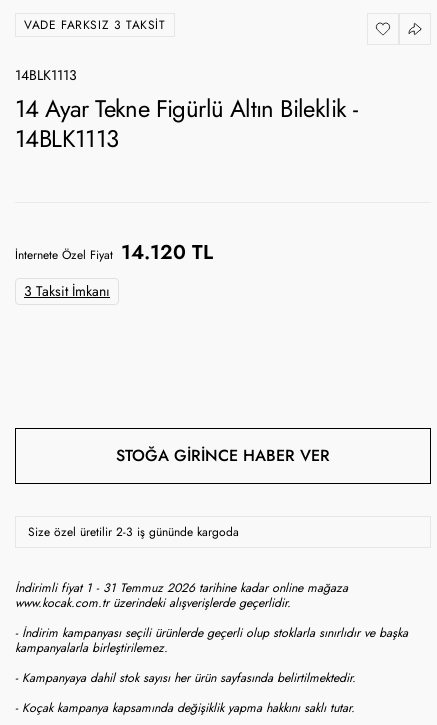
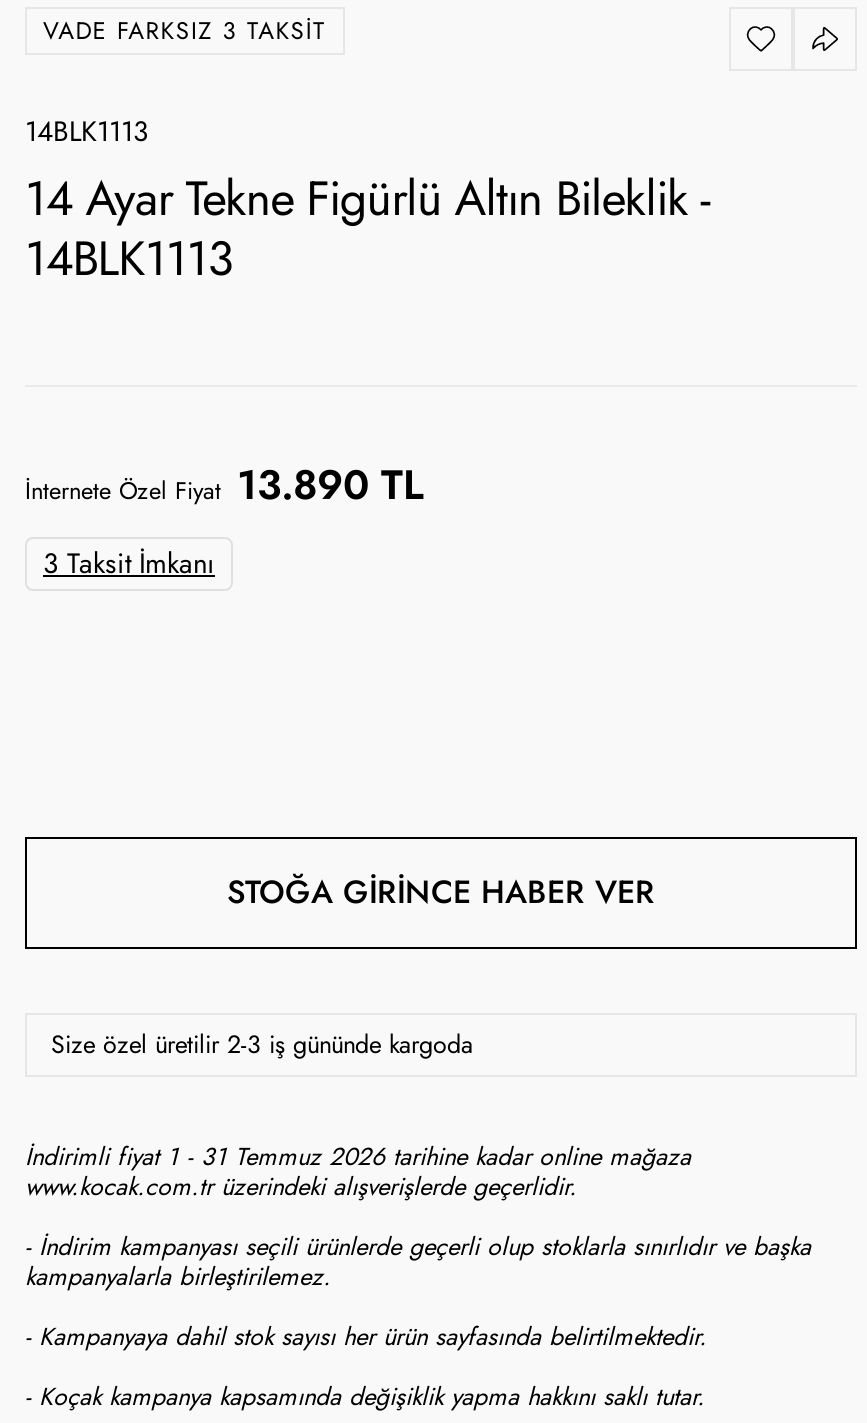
- İnternete Özel Fiyat 14.120 TL
+ İnternete Özel Fiyat 13.890 TL
